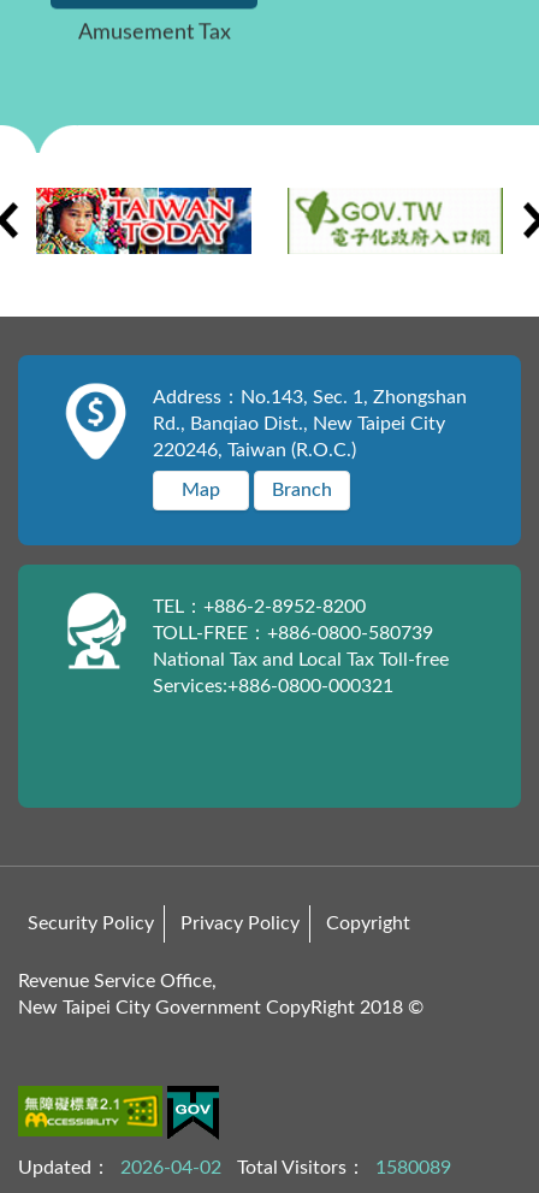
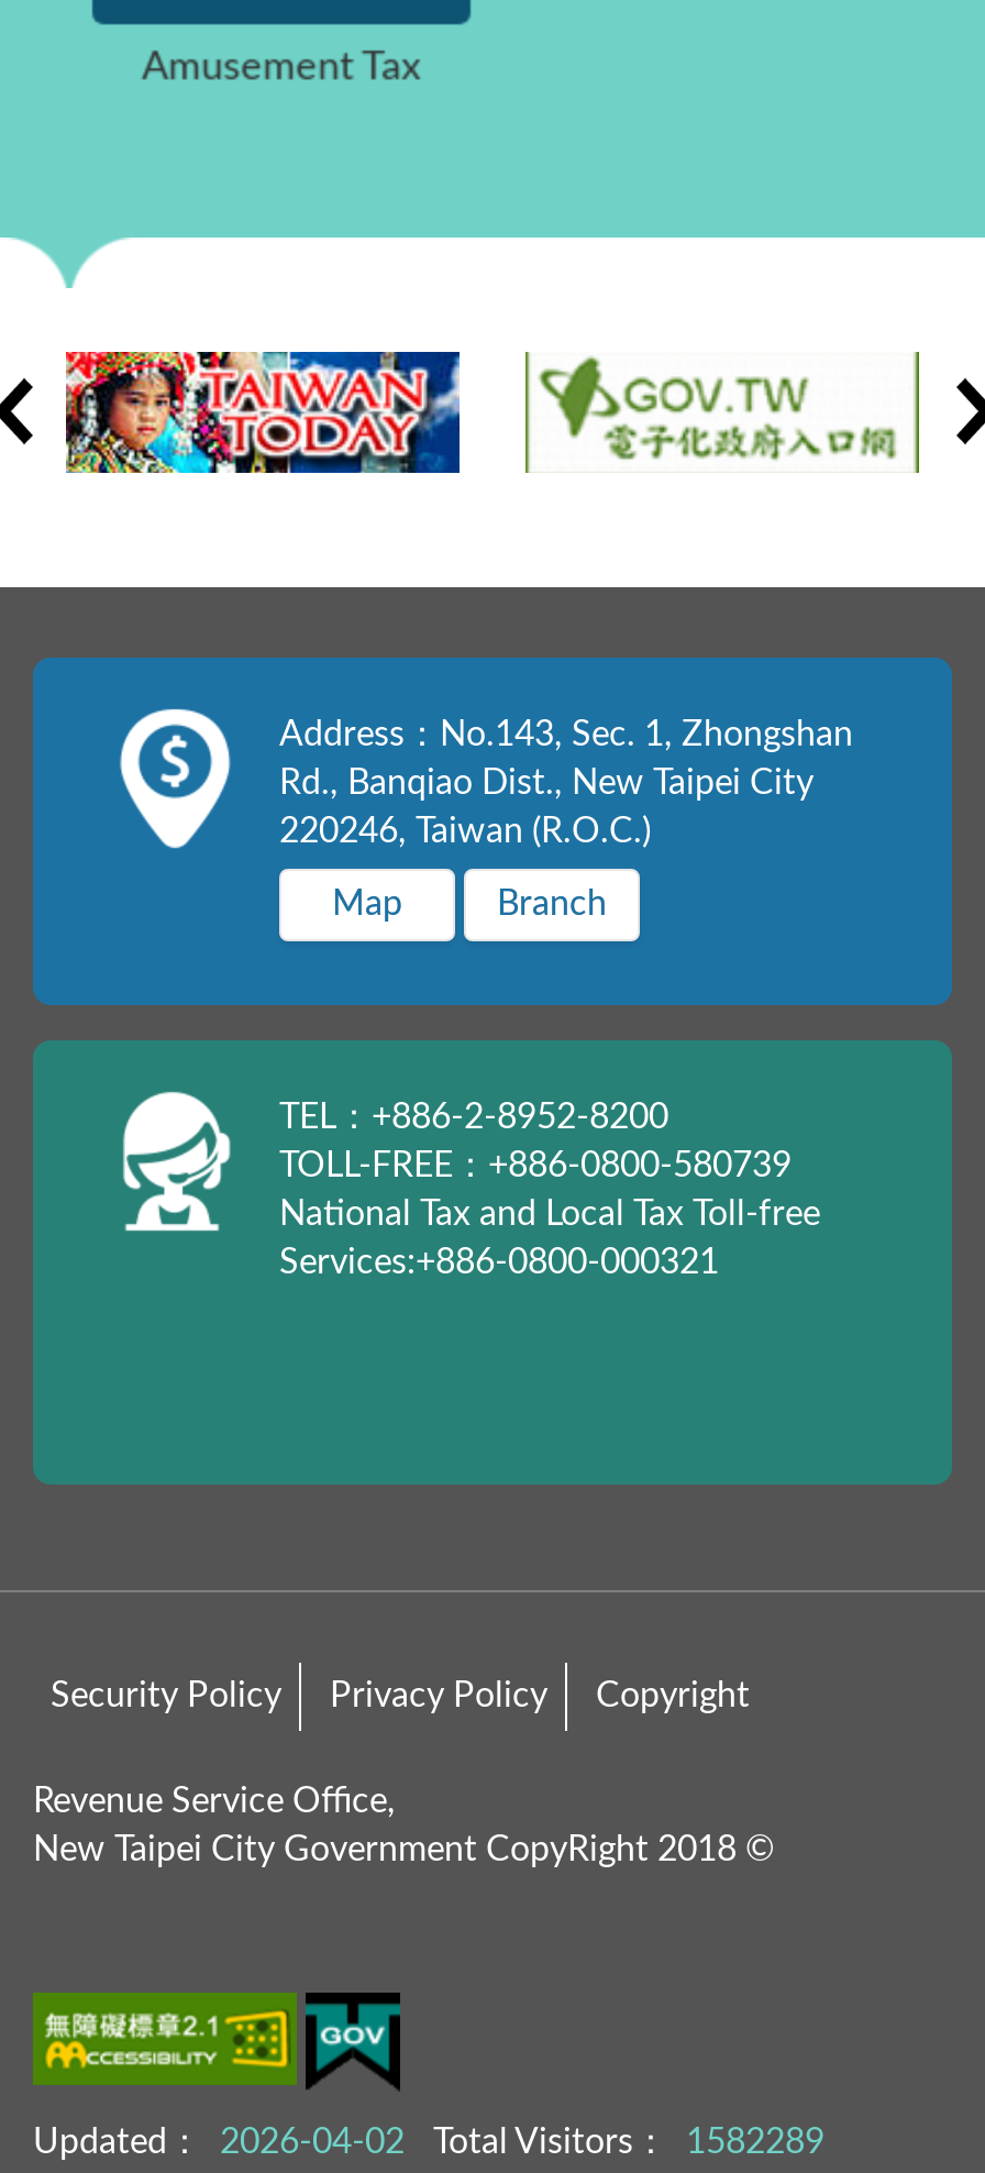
- Total Visitors： 1580089
+ Total Visitors： 1582289
